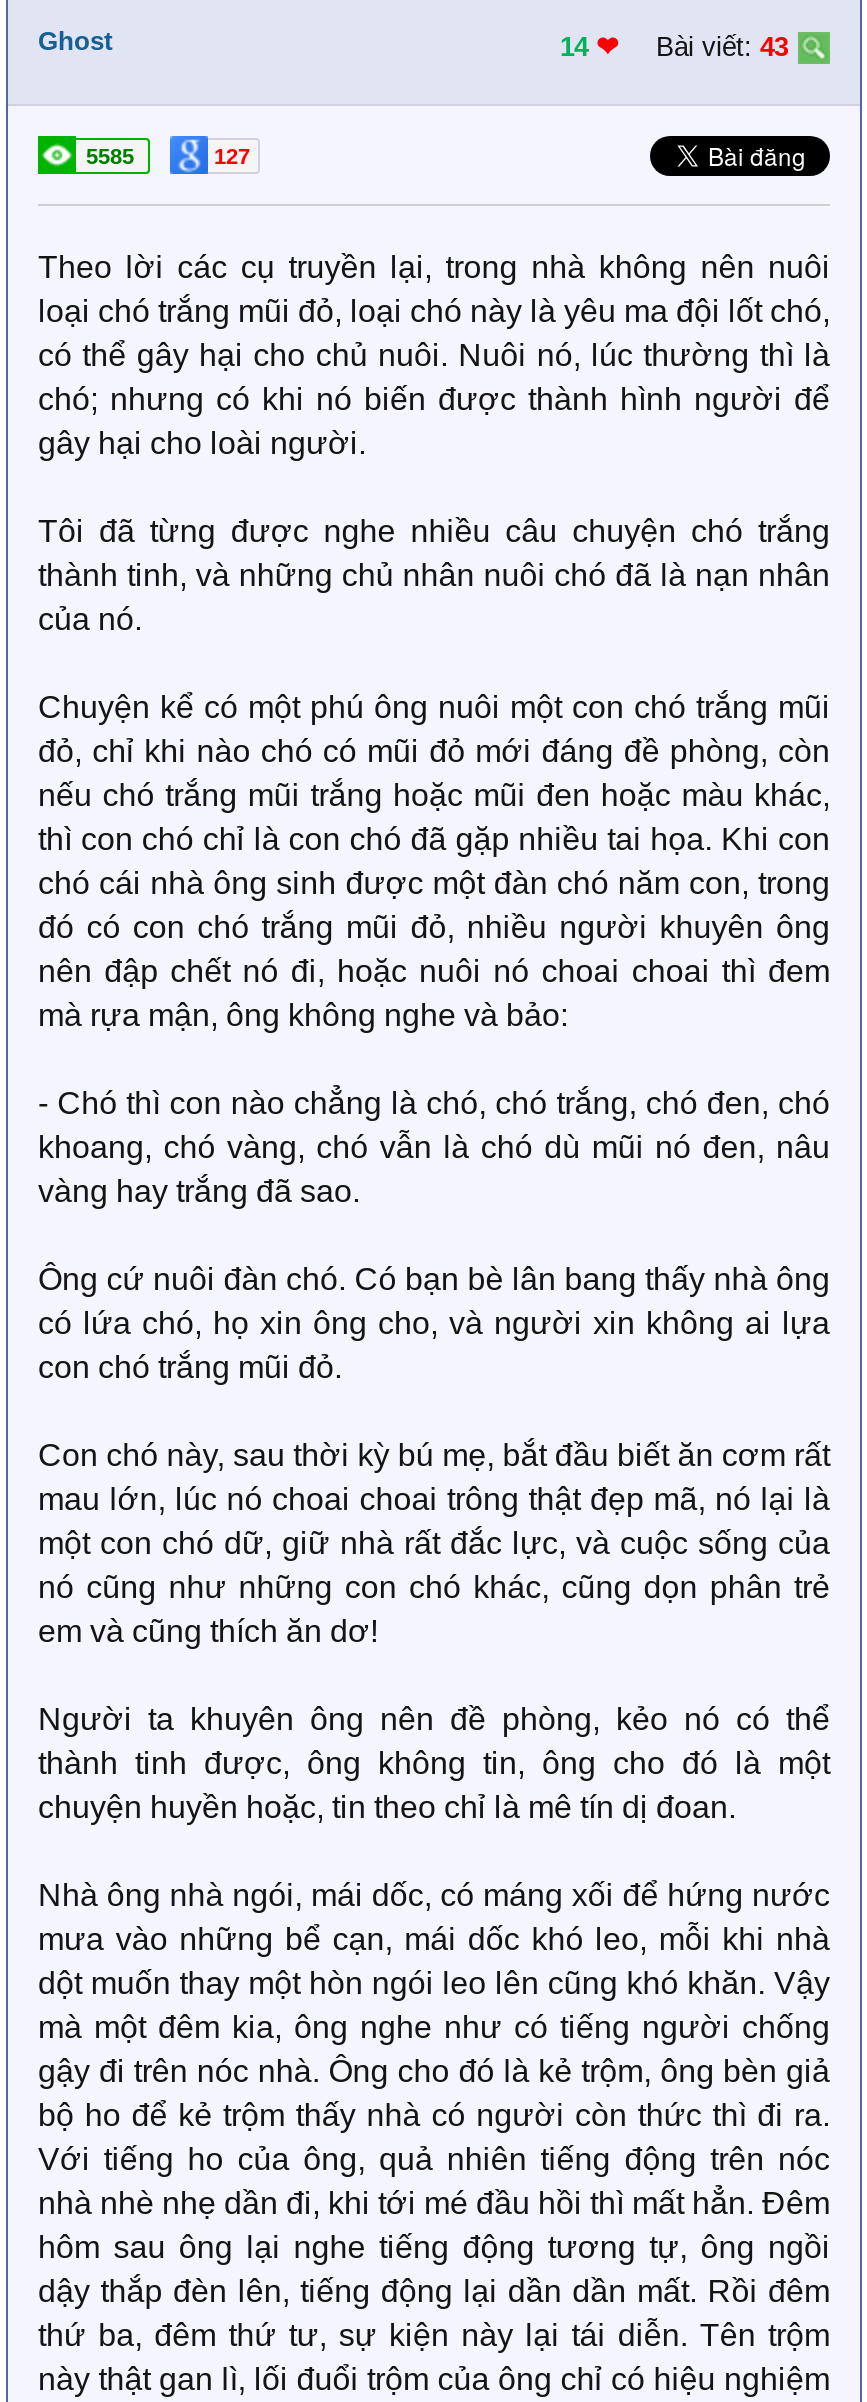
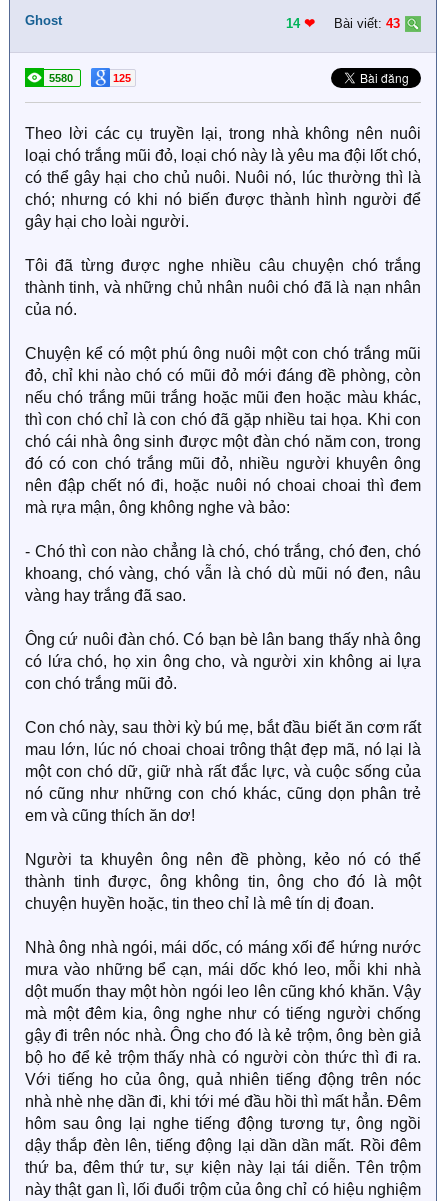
- 5585
+ 5580

- 127
+ 125
